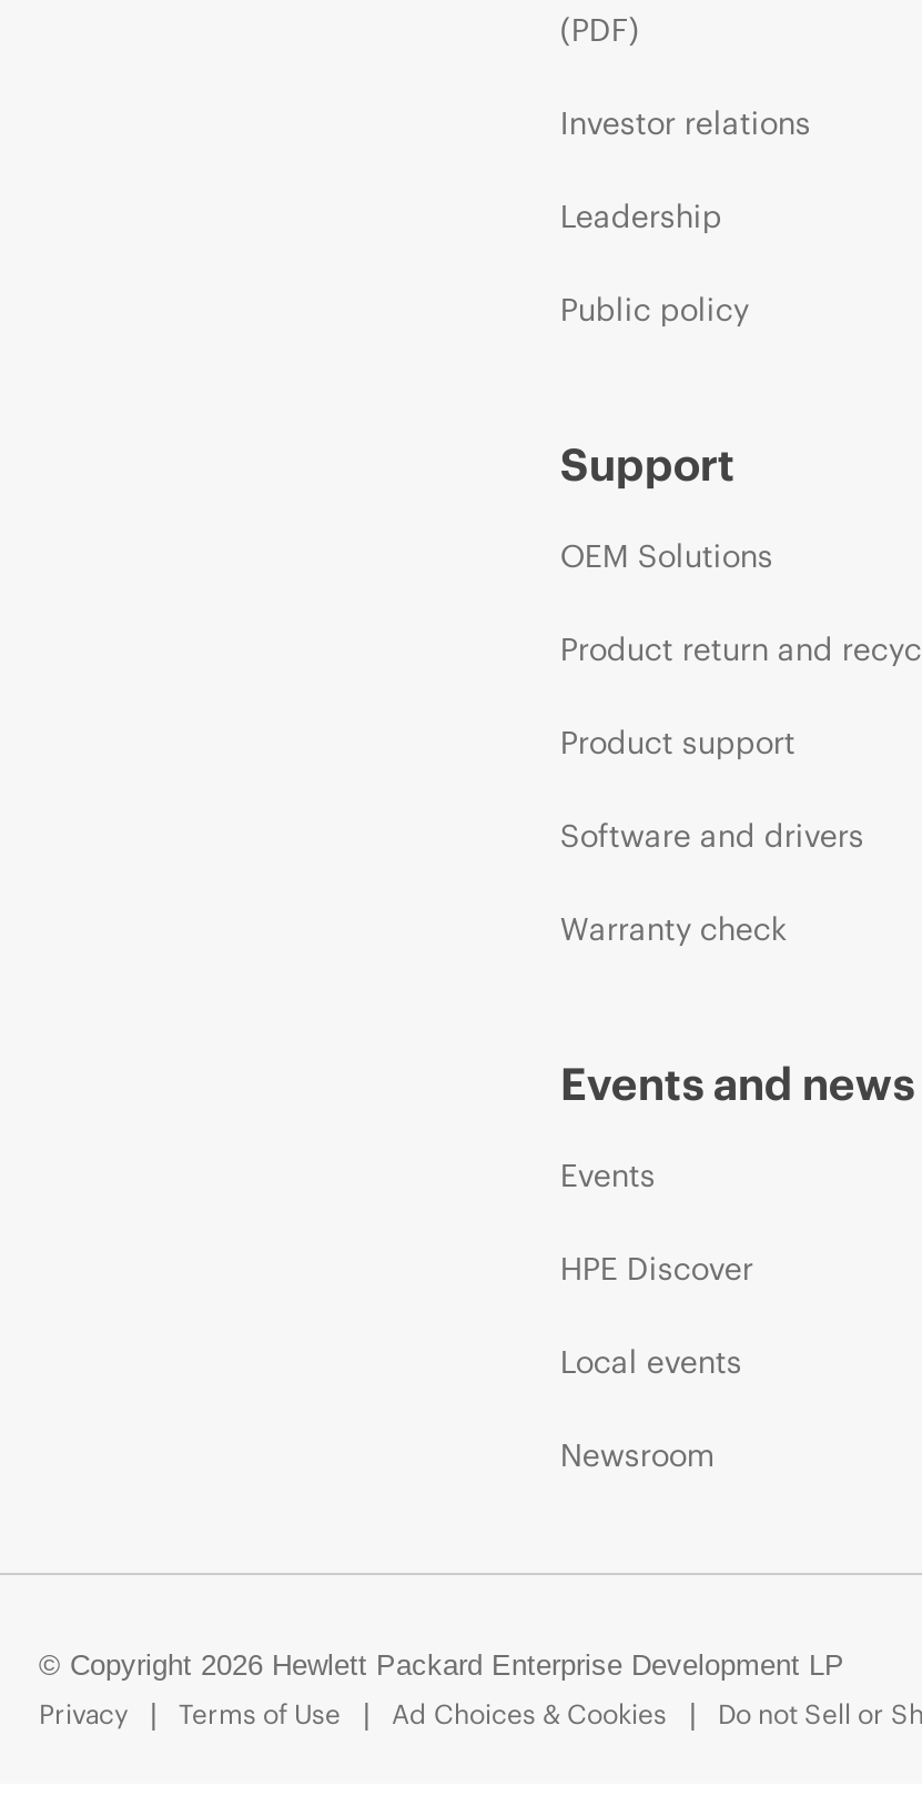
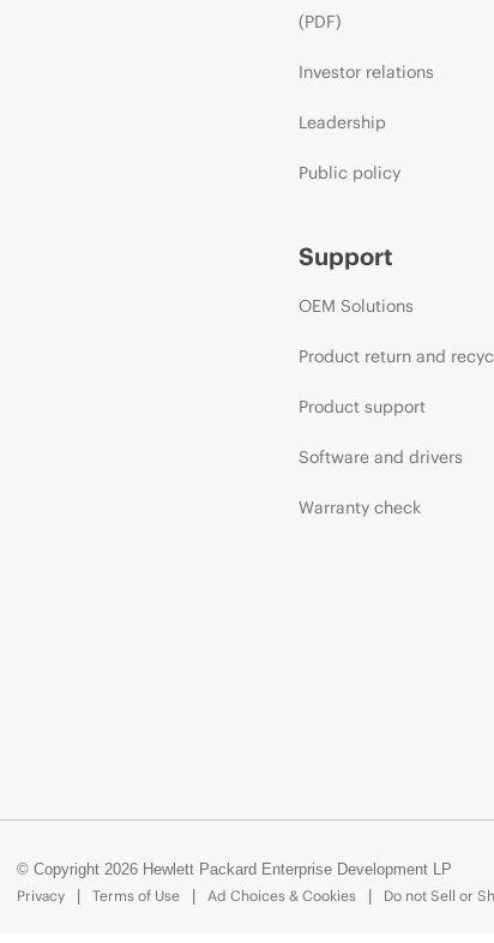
- Events and news
- Events
- HPE Discover
- Local events
- Newsroom
